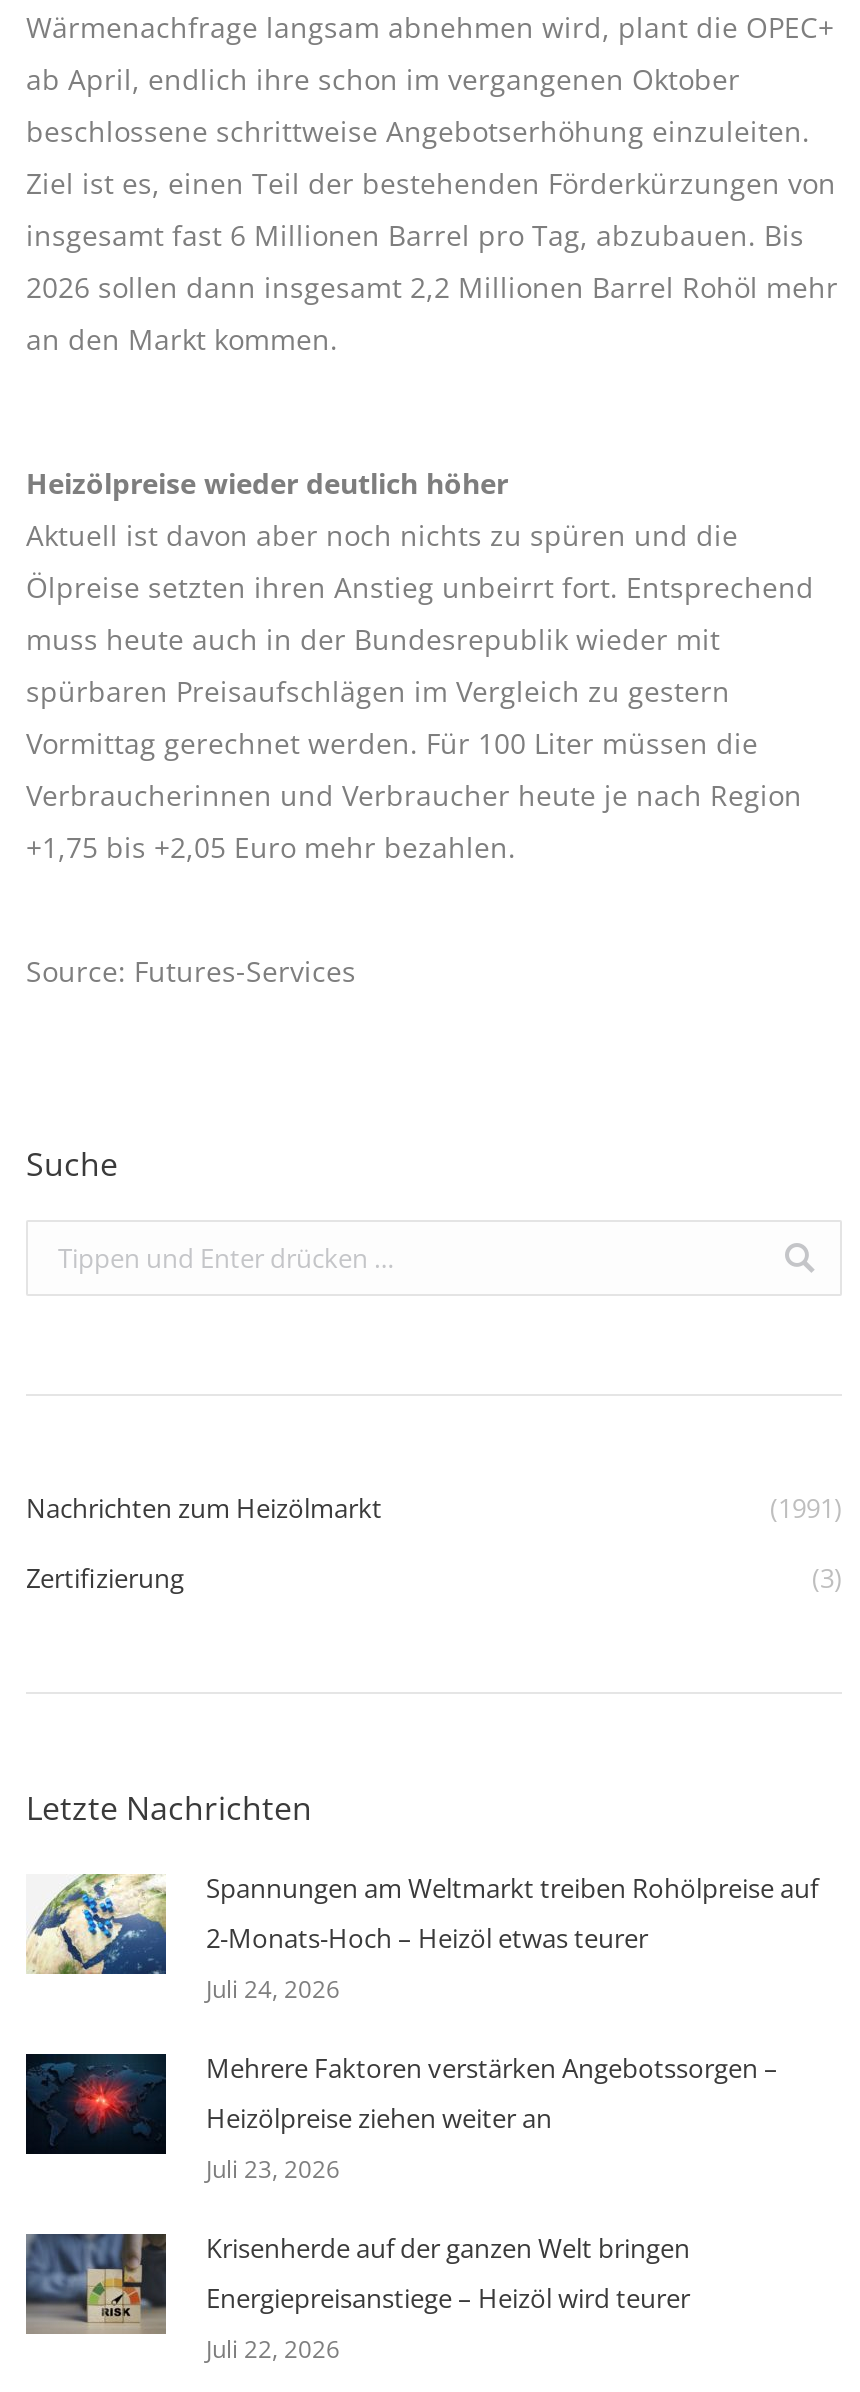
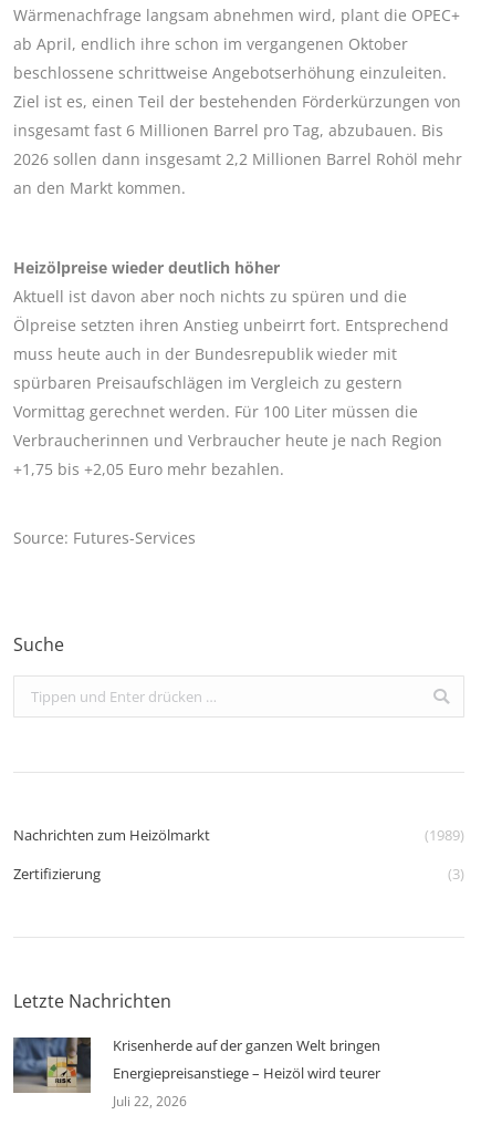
- (1991)
+ (1989)

- [image]
- Spannungen am Weltmarkt treiben Rohölpreise auf
- 2-Monats-Hoch – Heizöl etwas teurer
- Juli 24, 2026
- Mehrere Faktoren verstärken Angebotssorgen –
- Heizölpreise ziehen weiter an
- Juli 23, 2026

- [image]
